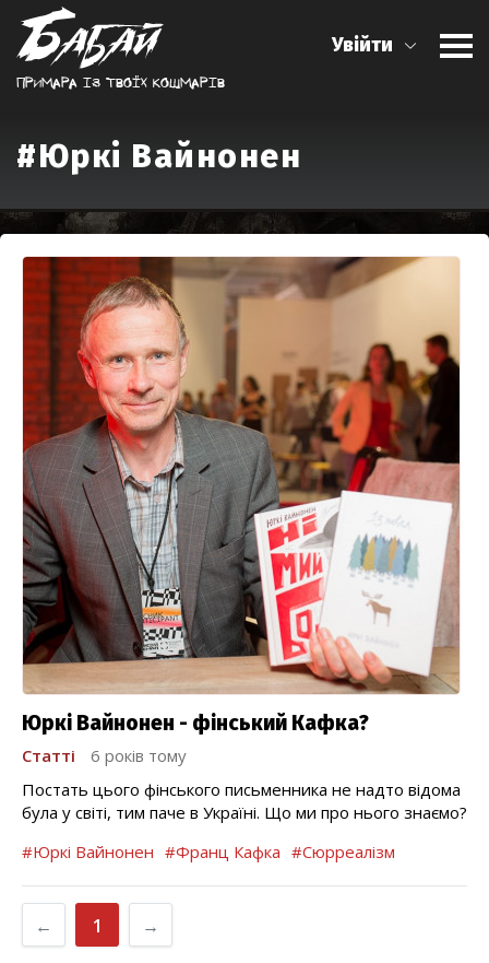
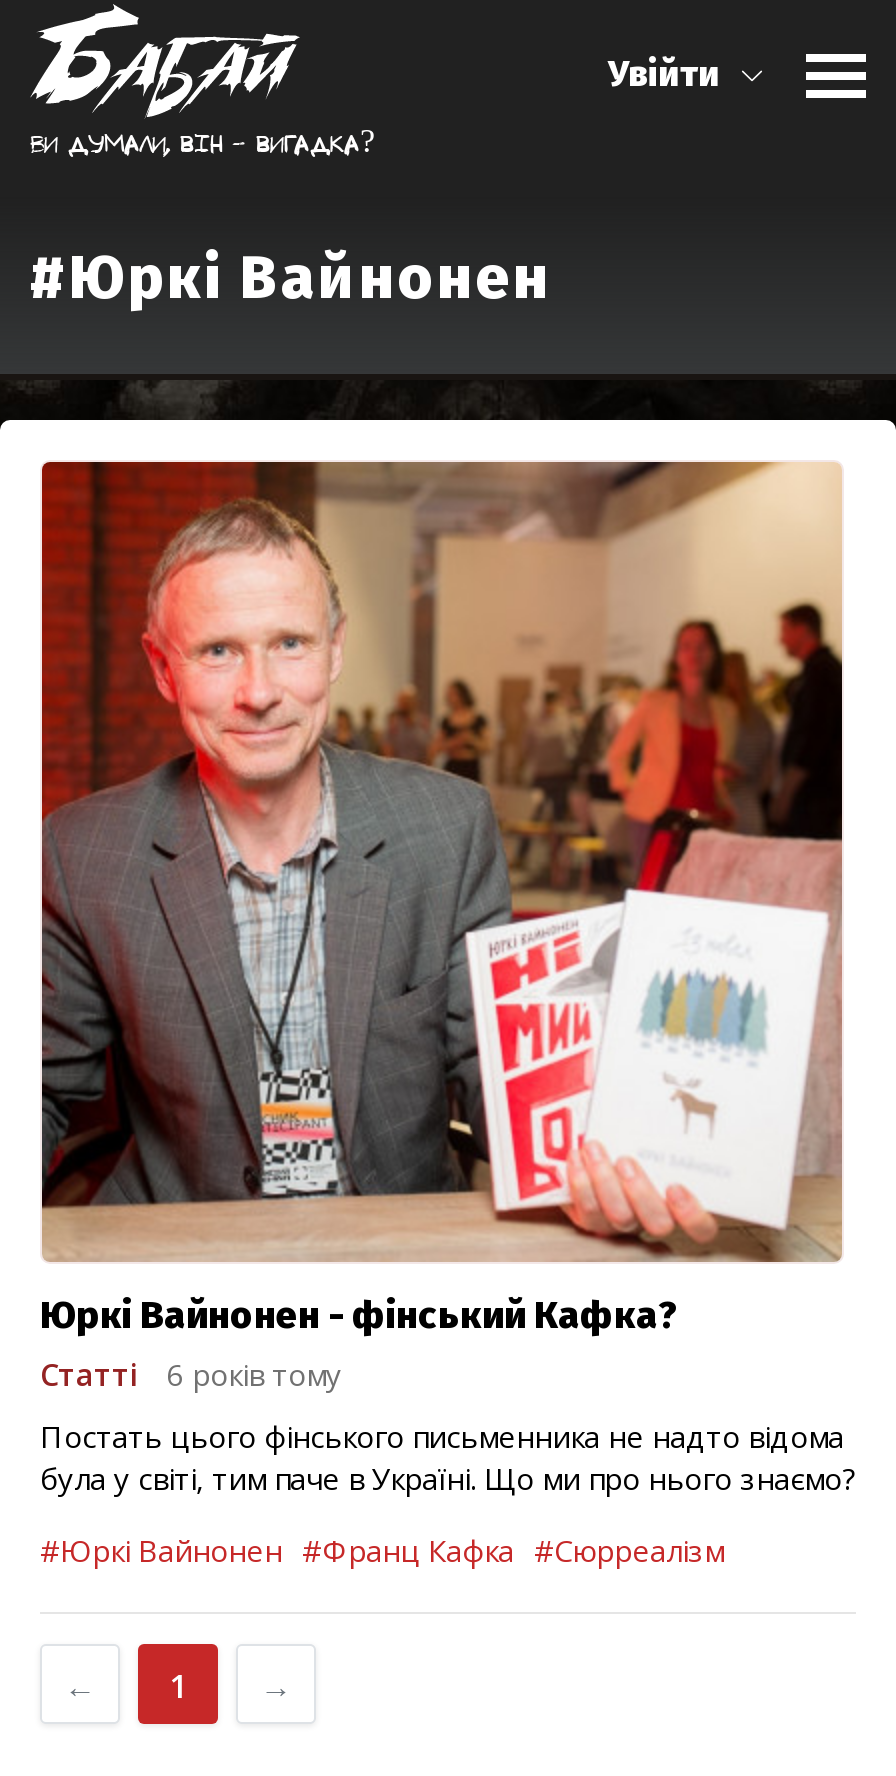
- Примара iз твоїх кошмарiв
+ Ви думали, вiн - вигадка?
